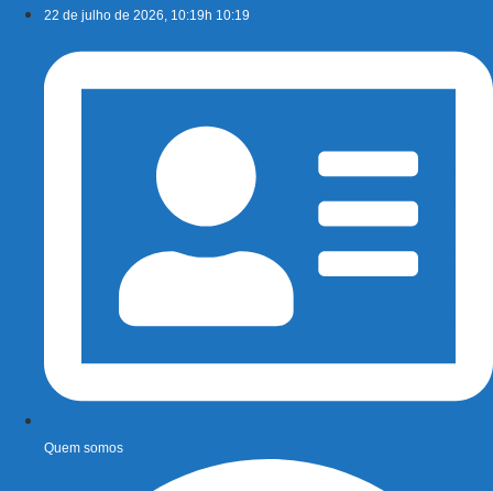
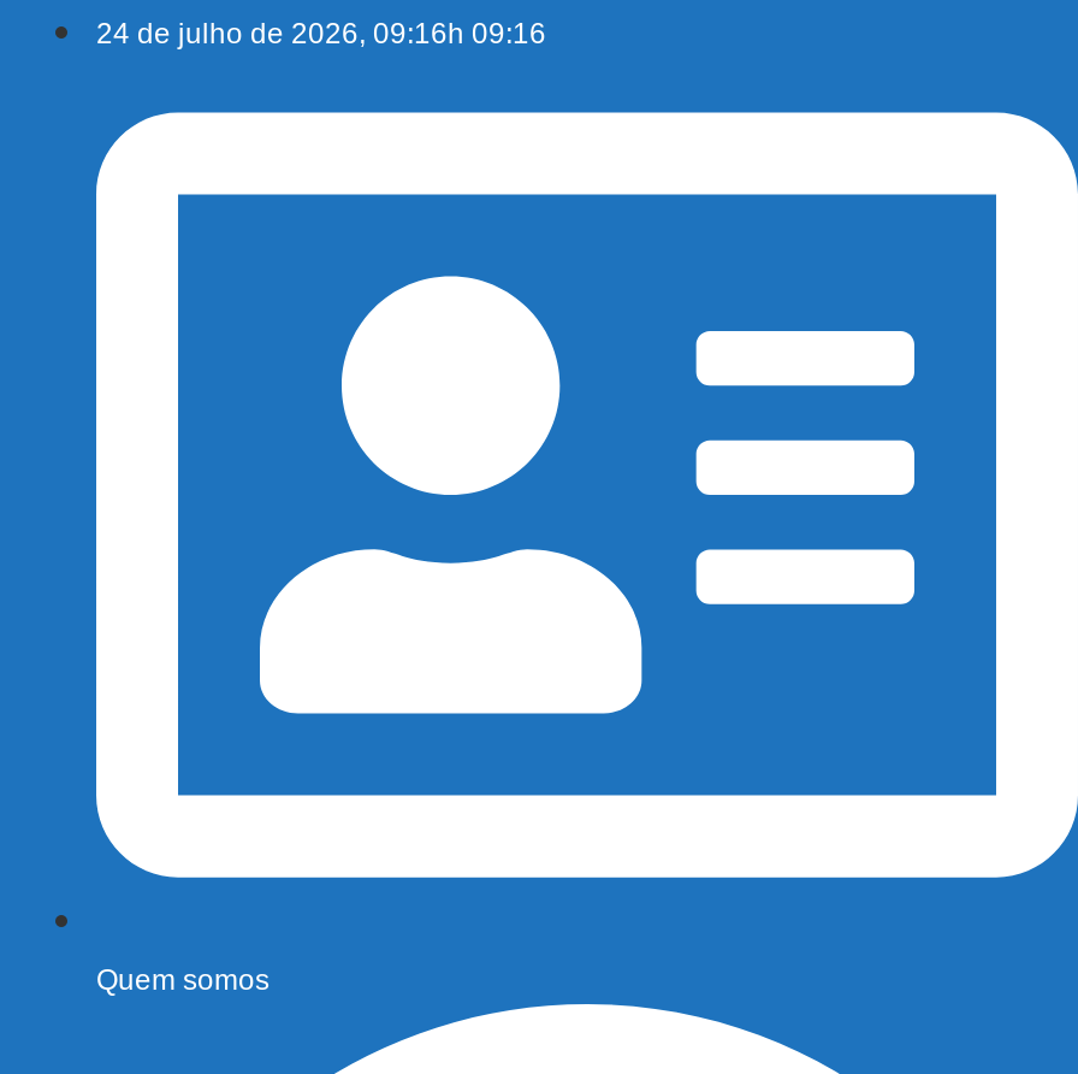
- 22 de julho de 2026, 10:19h 10:19
+ 24 de julho de 2026, 09:16h 09:16
